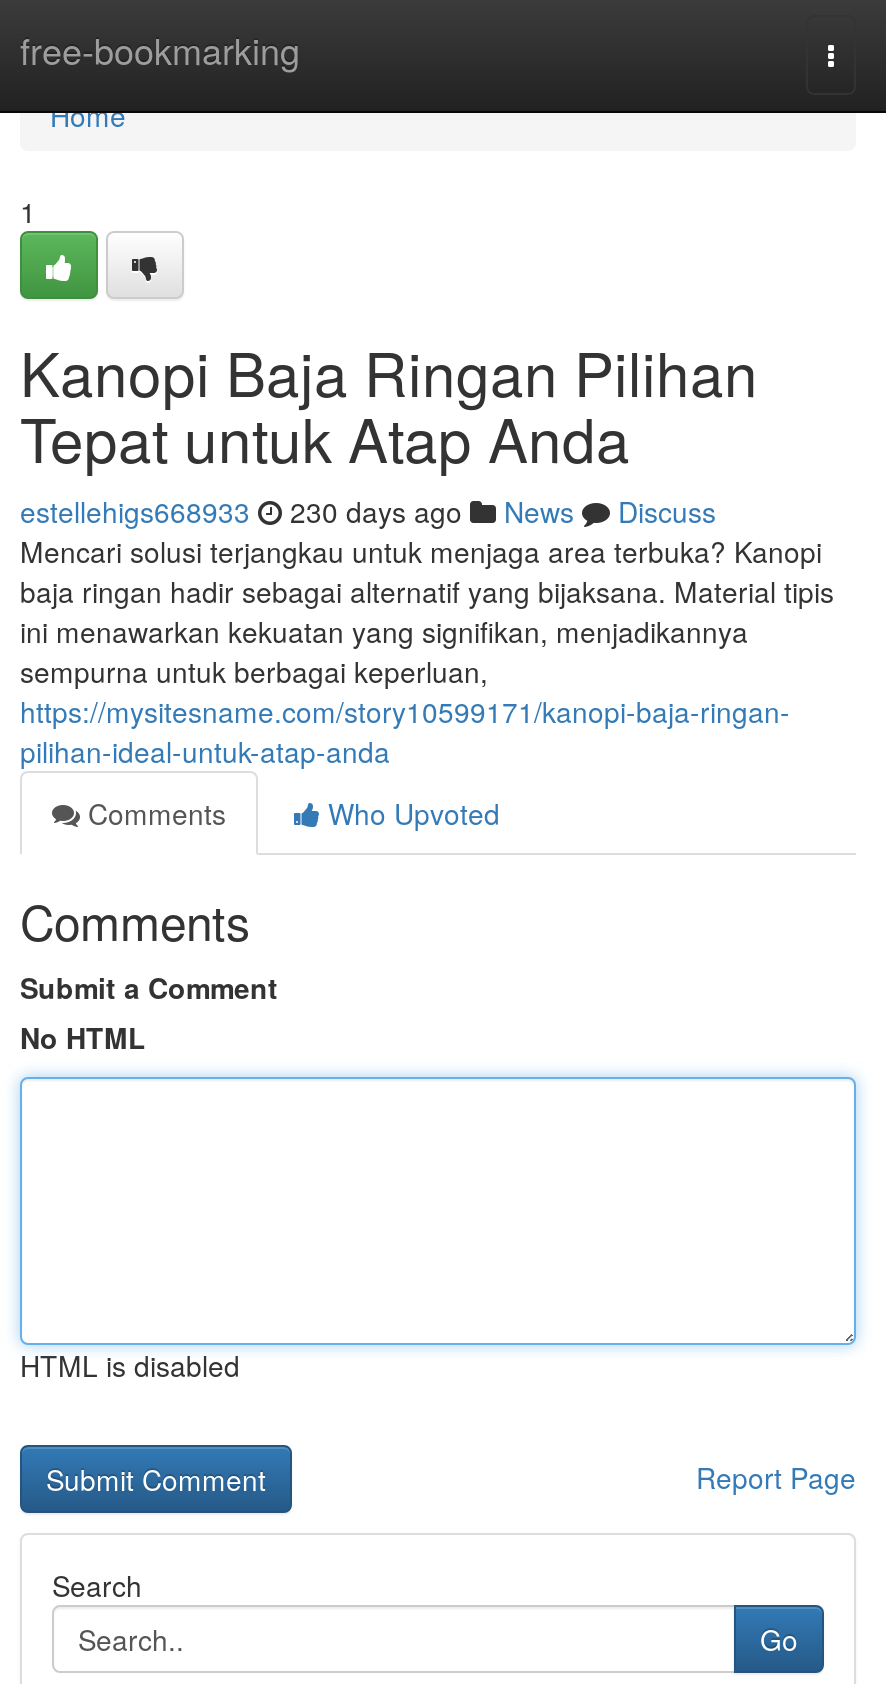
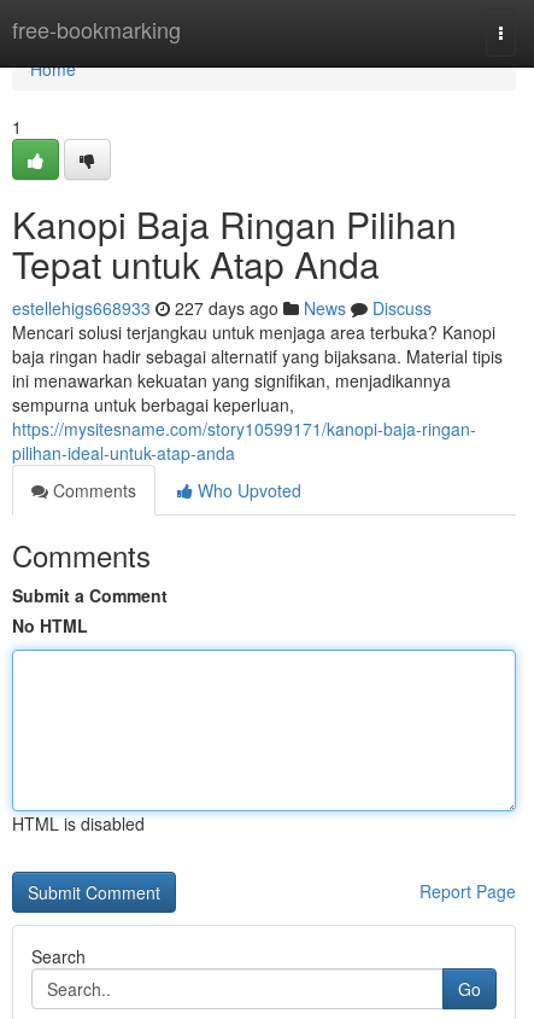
- estellehigs668933 230 days ago News Discuss
+ estellehigs668933 227 days ago News Discuss
